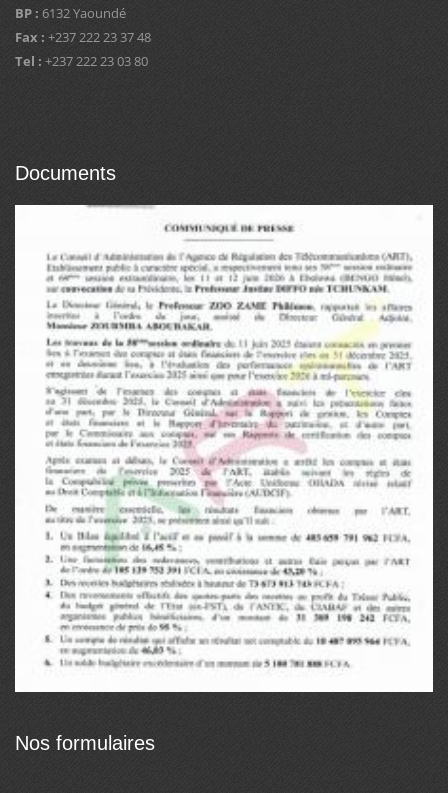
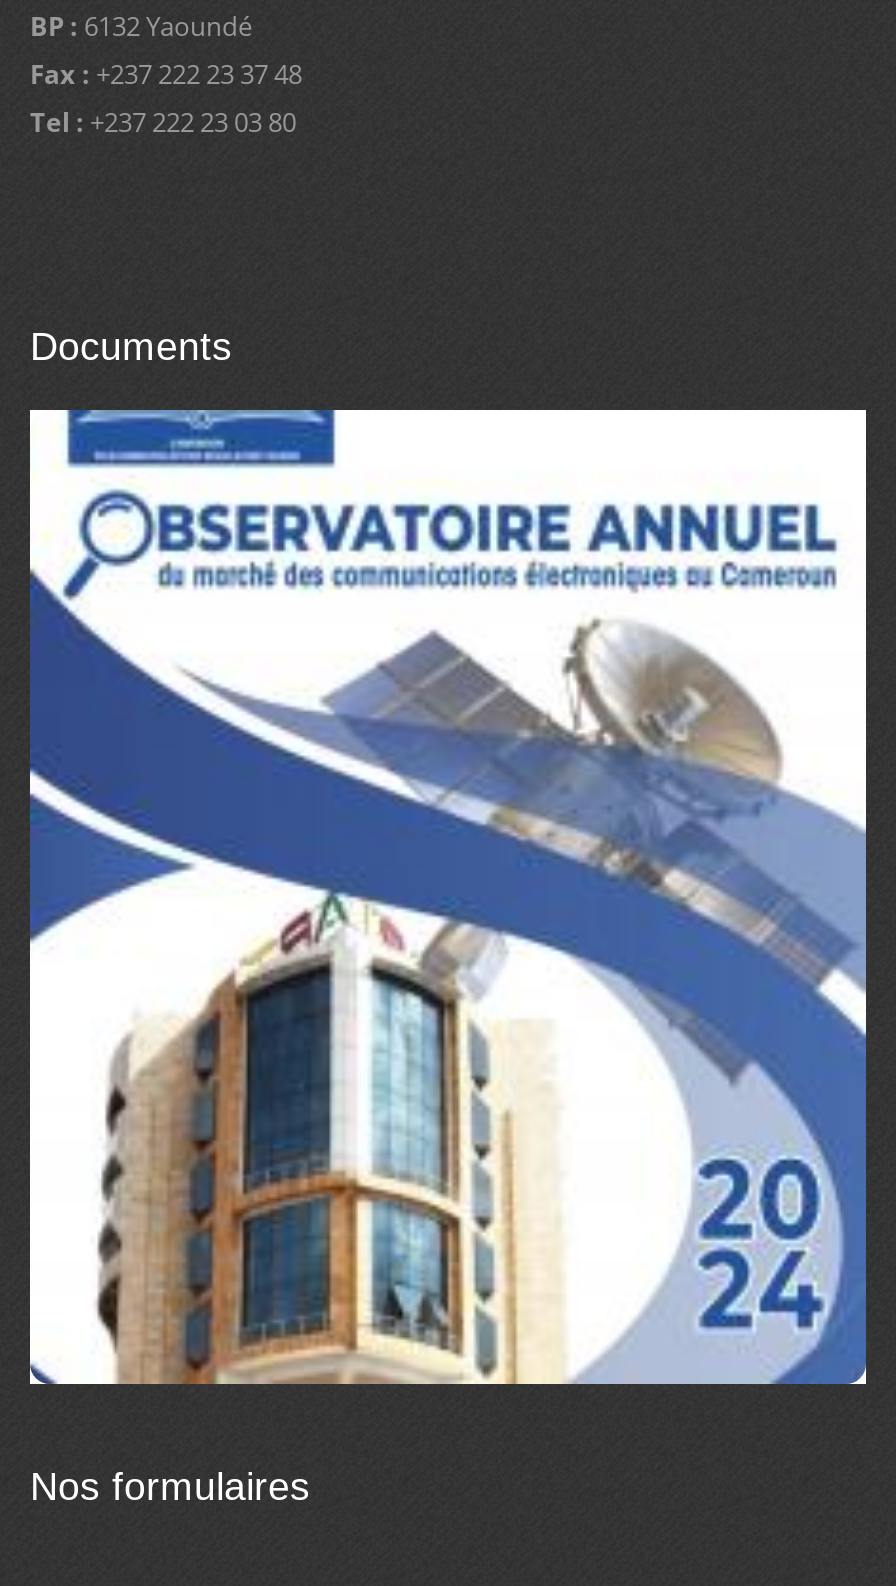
- [image]
+ [image]
